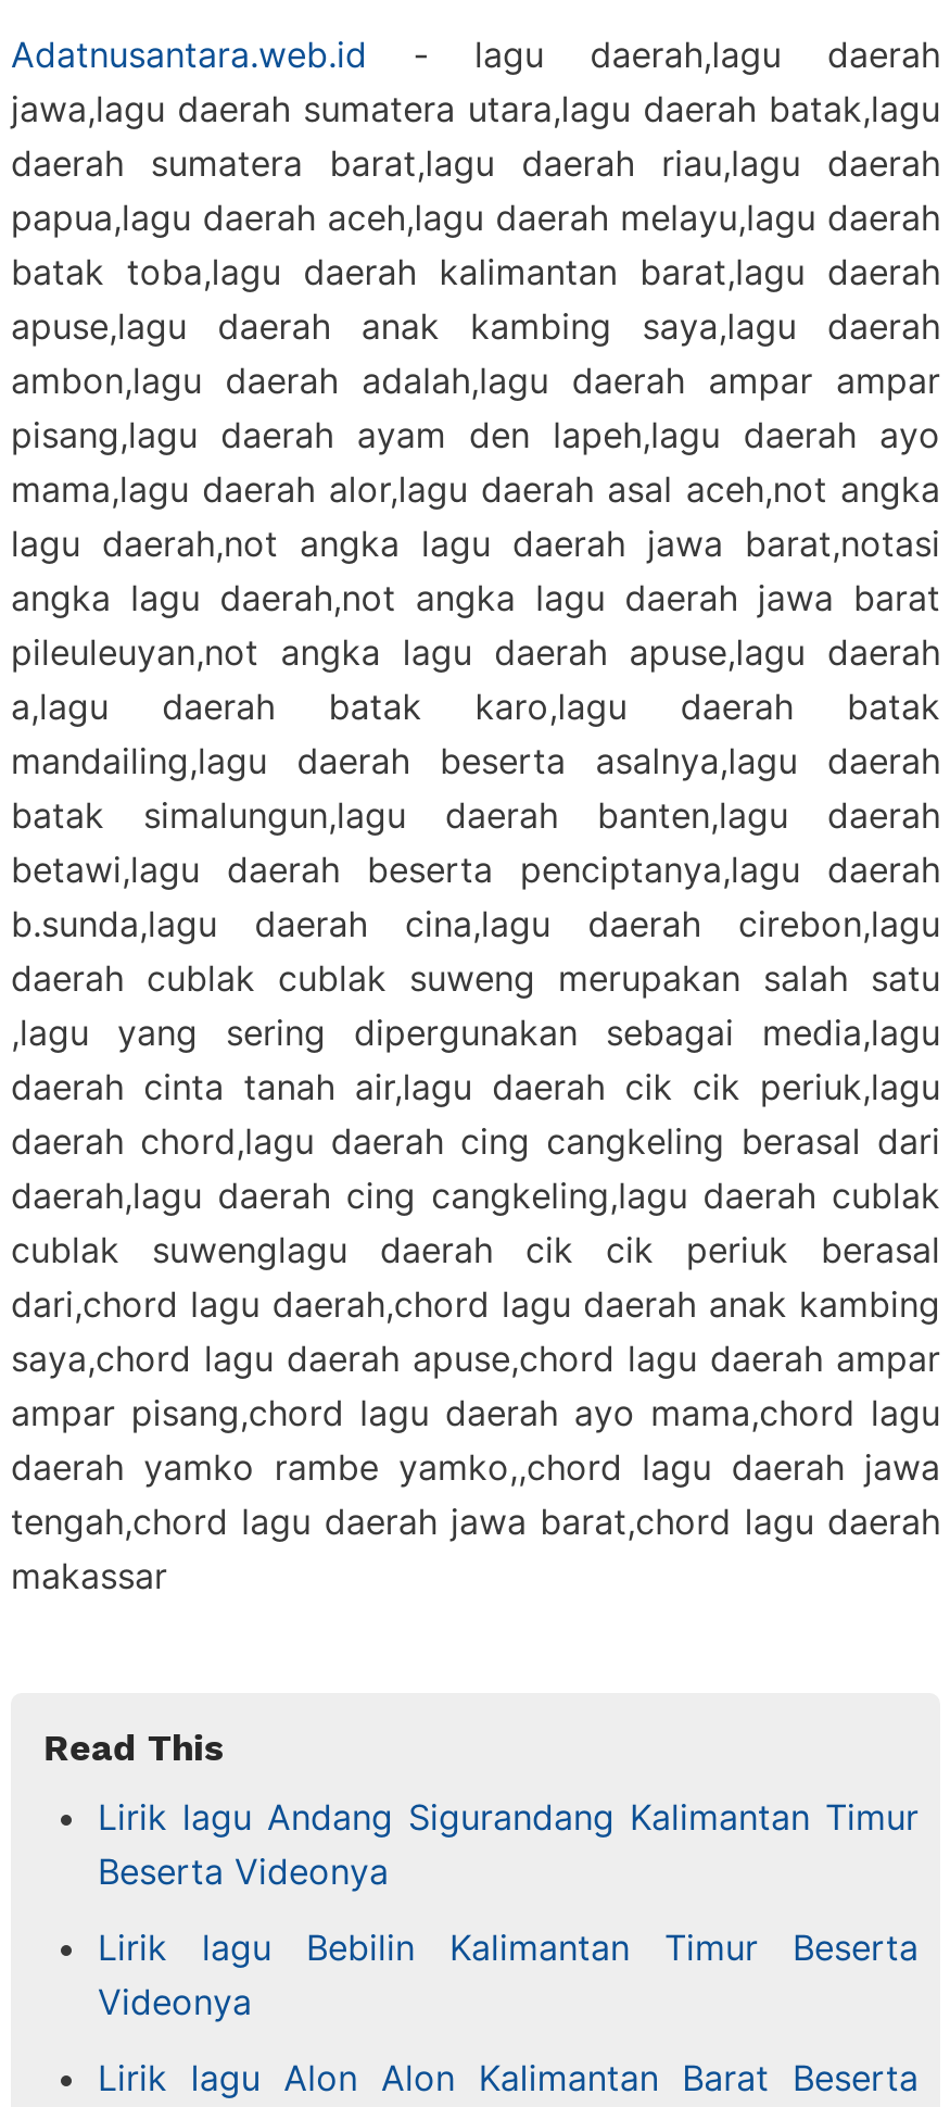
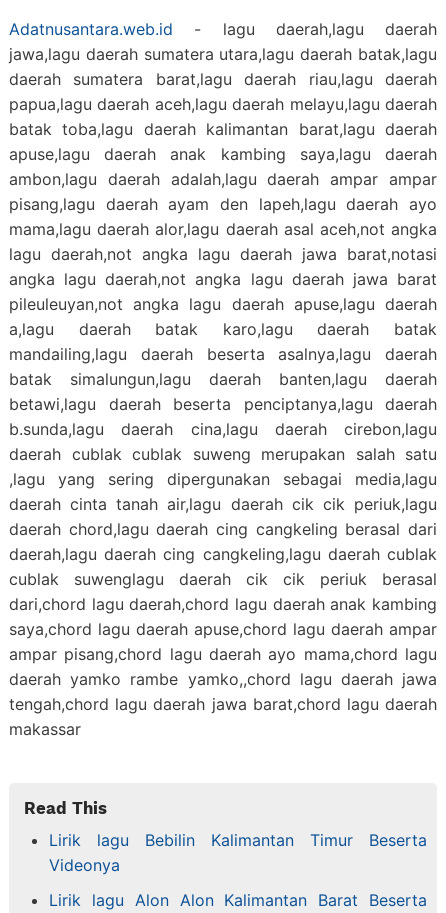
- Lirik lagu Andang Sigurandang Kalimantan Timur
- Beserta Videonya
